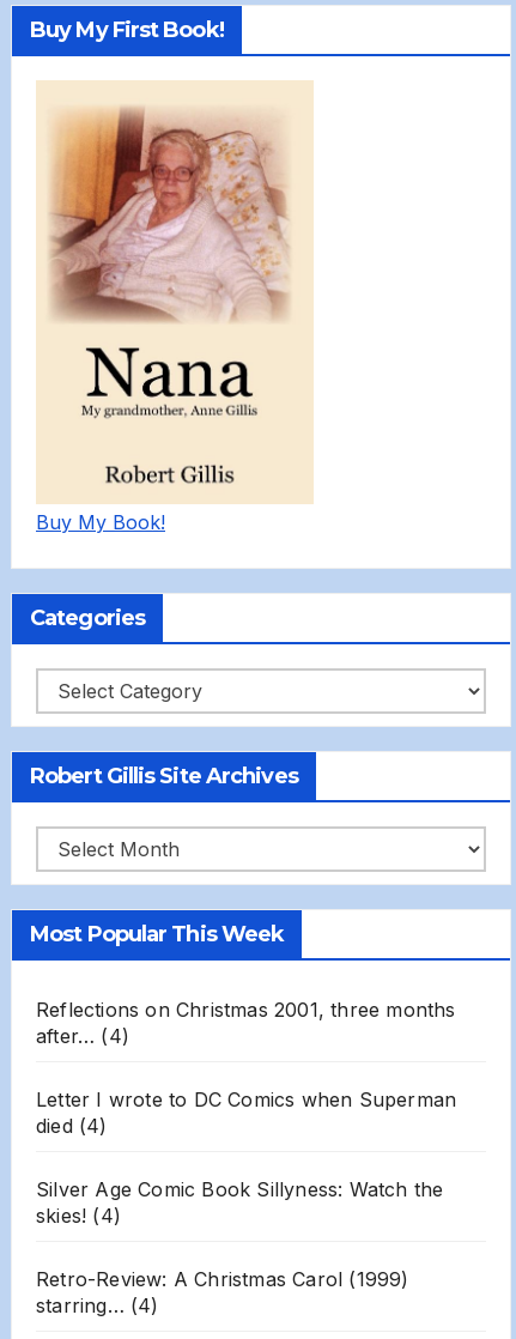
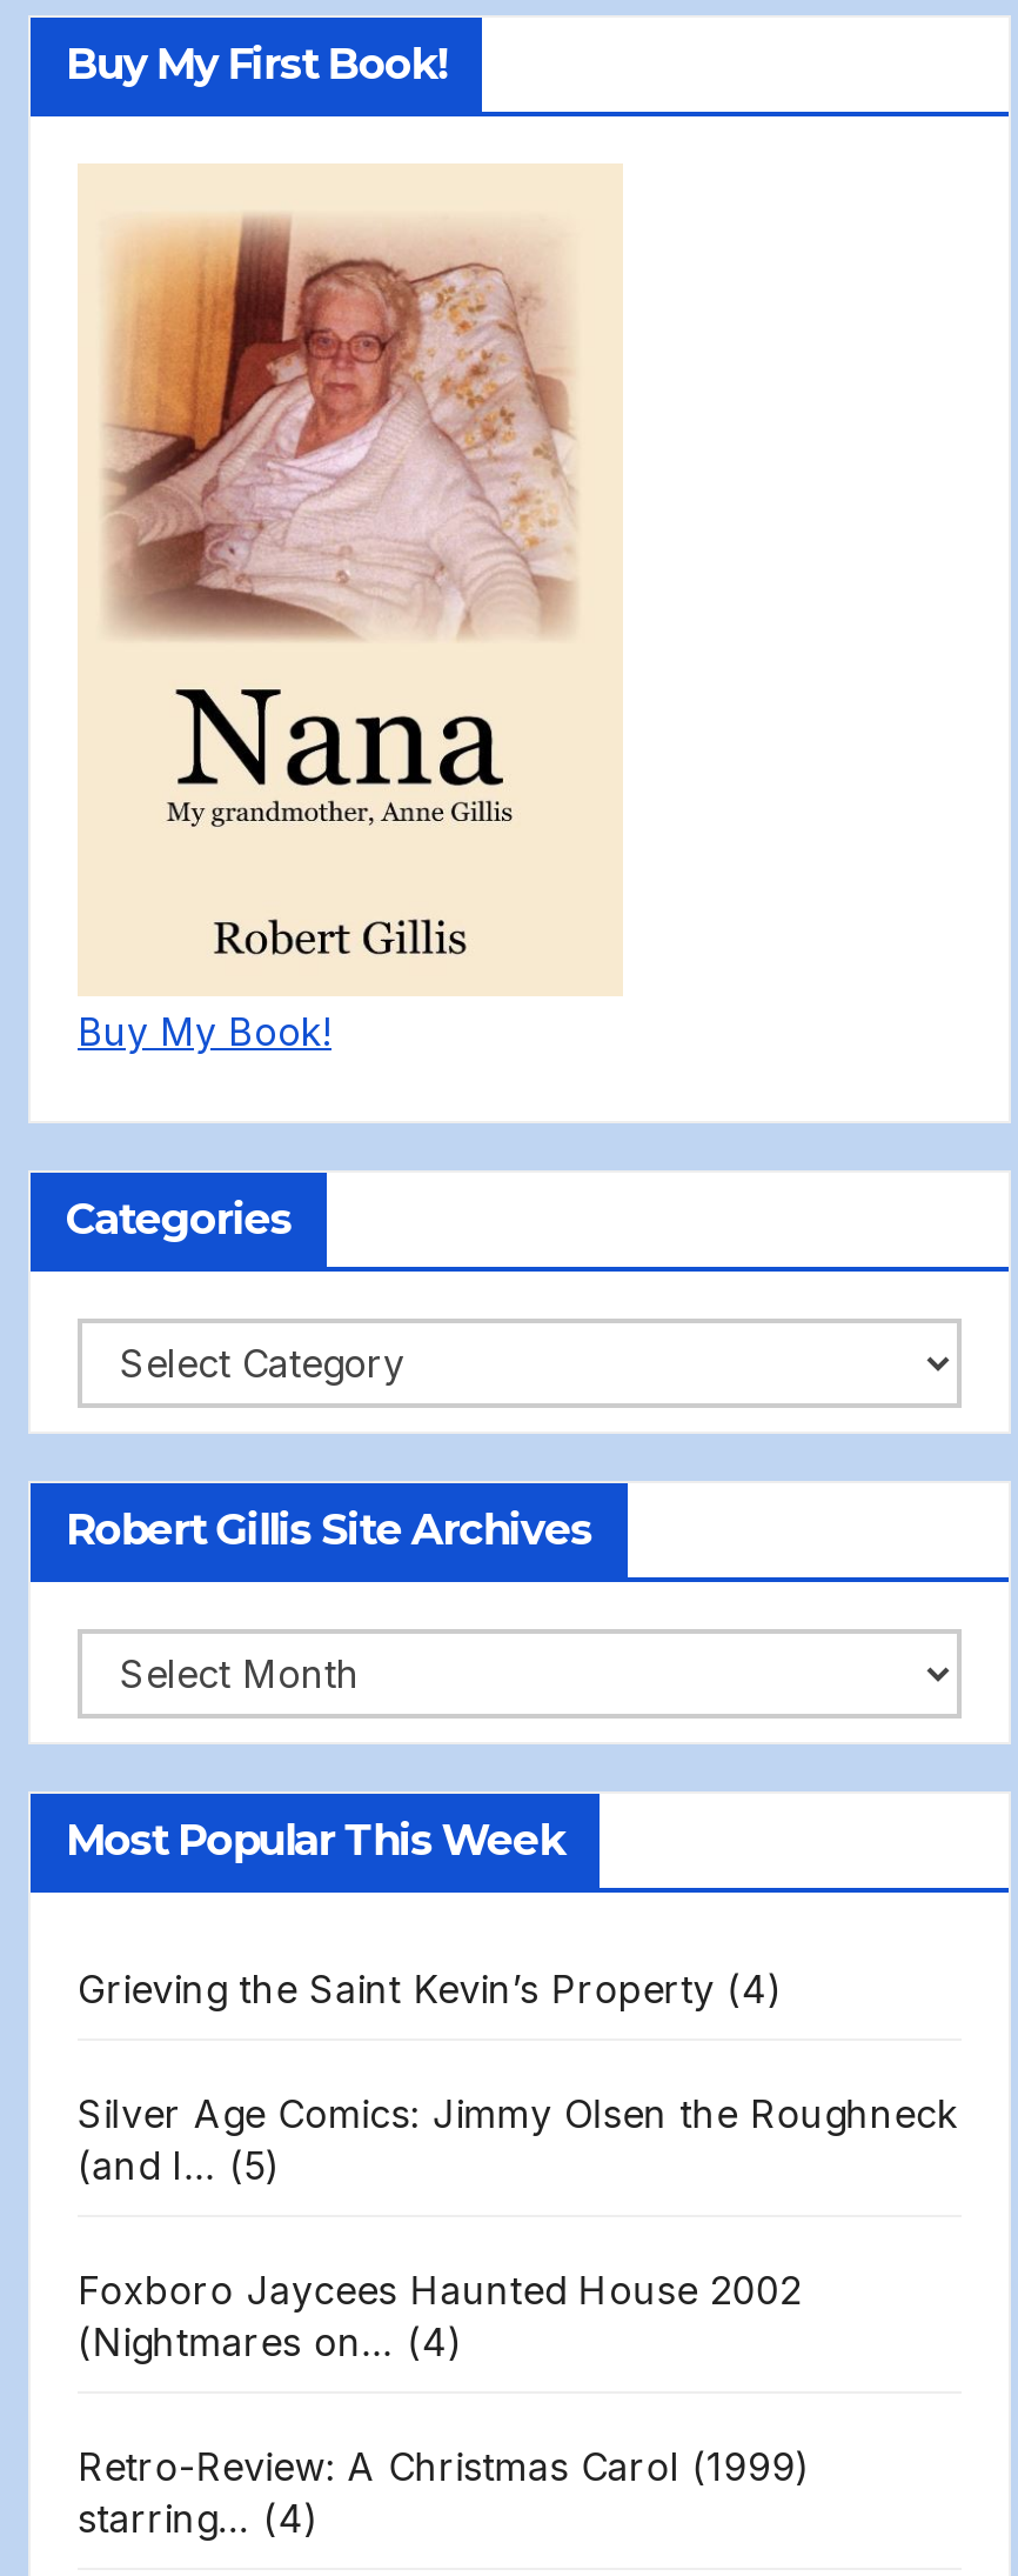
- Reflections on Christmas 2001, three months
- after… (4)
+ Grieving the Saint Kevin’s Property (4)

- Letter I wrote to DC Comics when Superman
- died (4)
+ Silver Age Comics: Jimmy Olsen the Roughneck
+ (and I… (5)

- Silver Age Comic Book Sillyness: Watch the
- skies! (4)
+ Foxboro Jaycees Haunted House 2002
+ (Nightmares on… (4)
